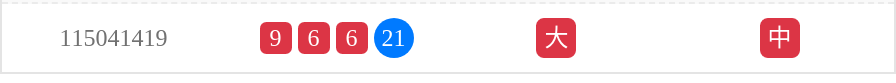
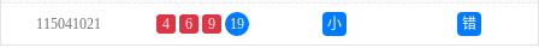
- 115041419
+ 115041021

- 9
+ 4

- 6
- 21
- 大
- 中
+ 9
+ 19
+ 小
+ 错
